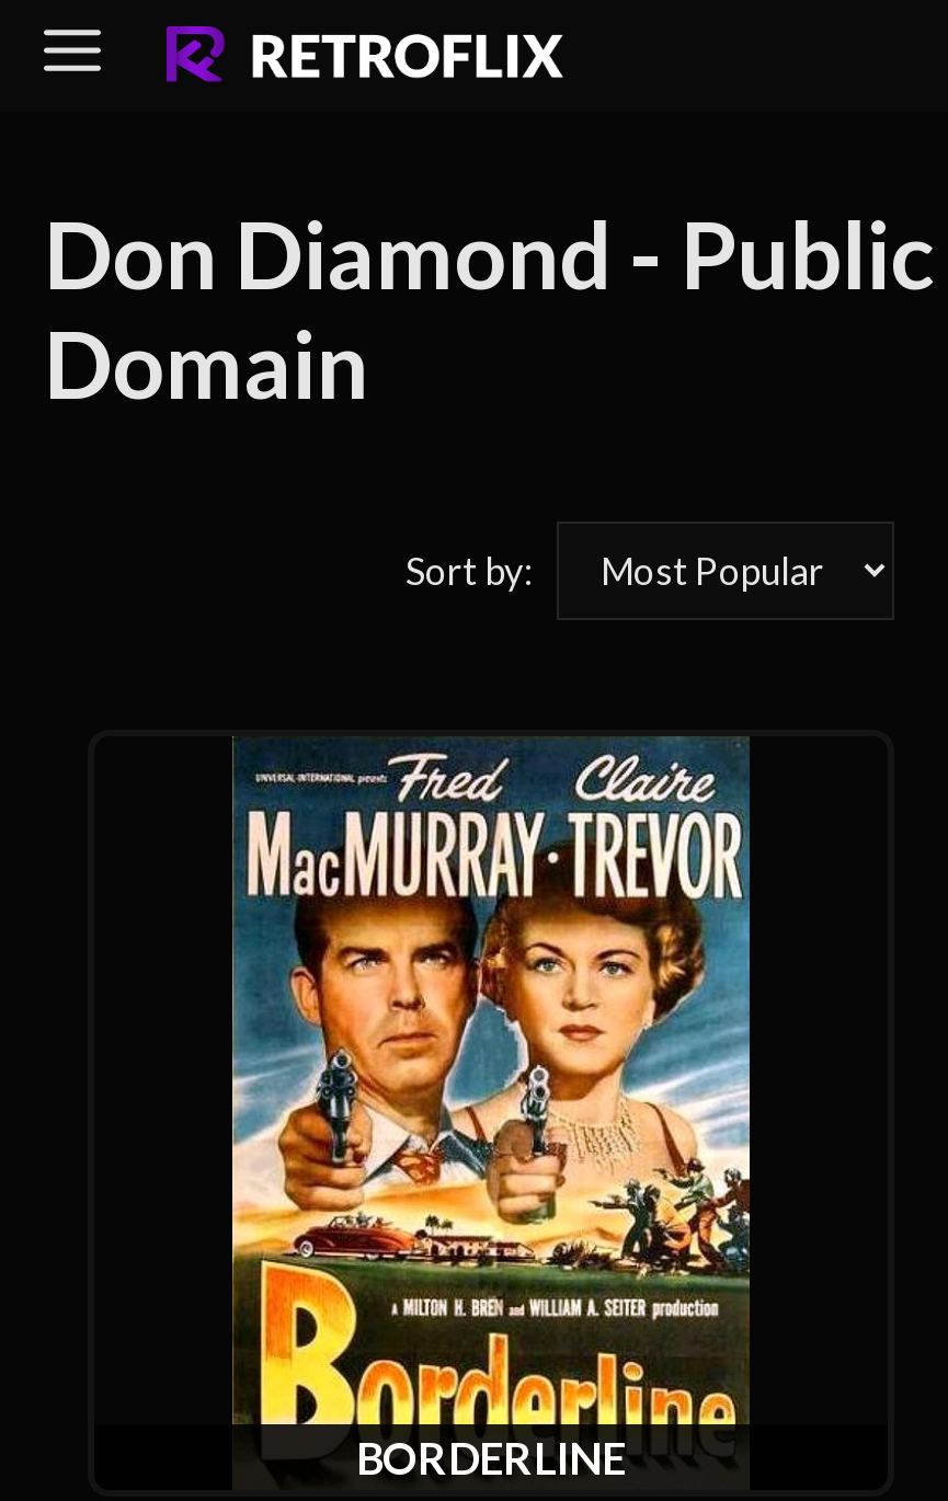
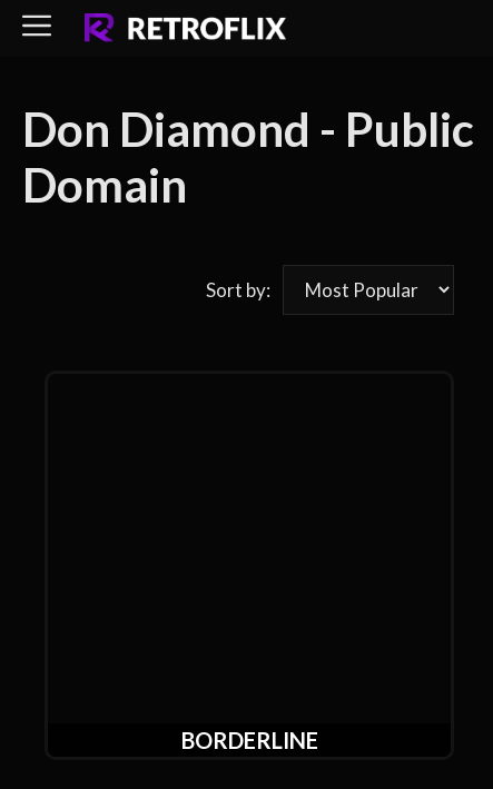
- [image]
